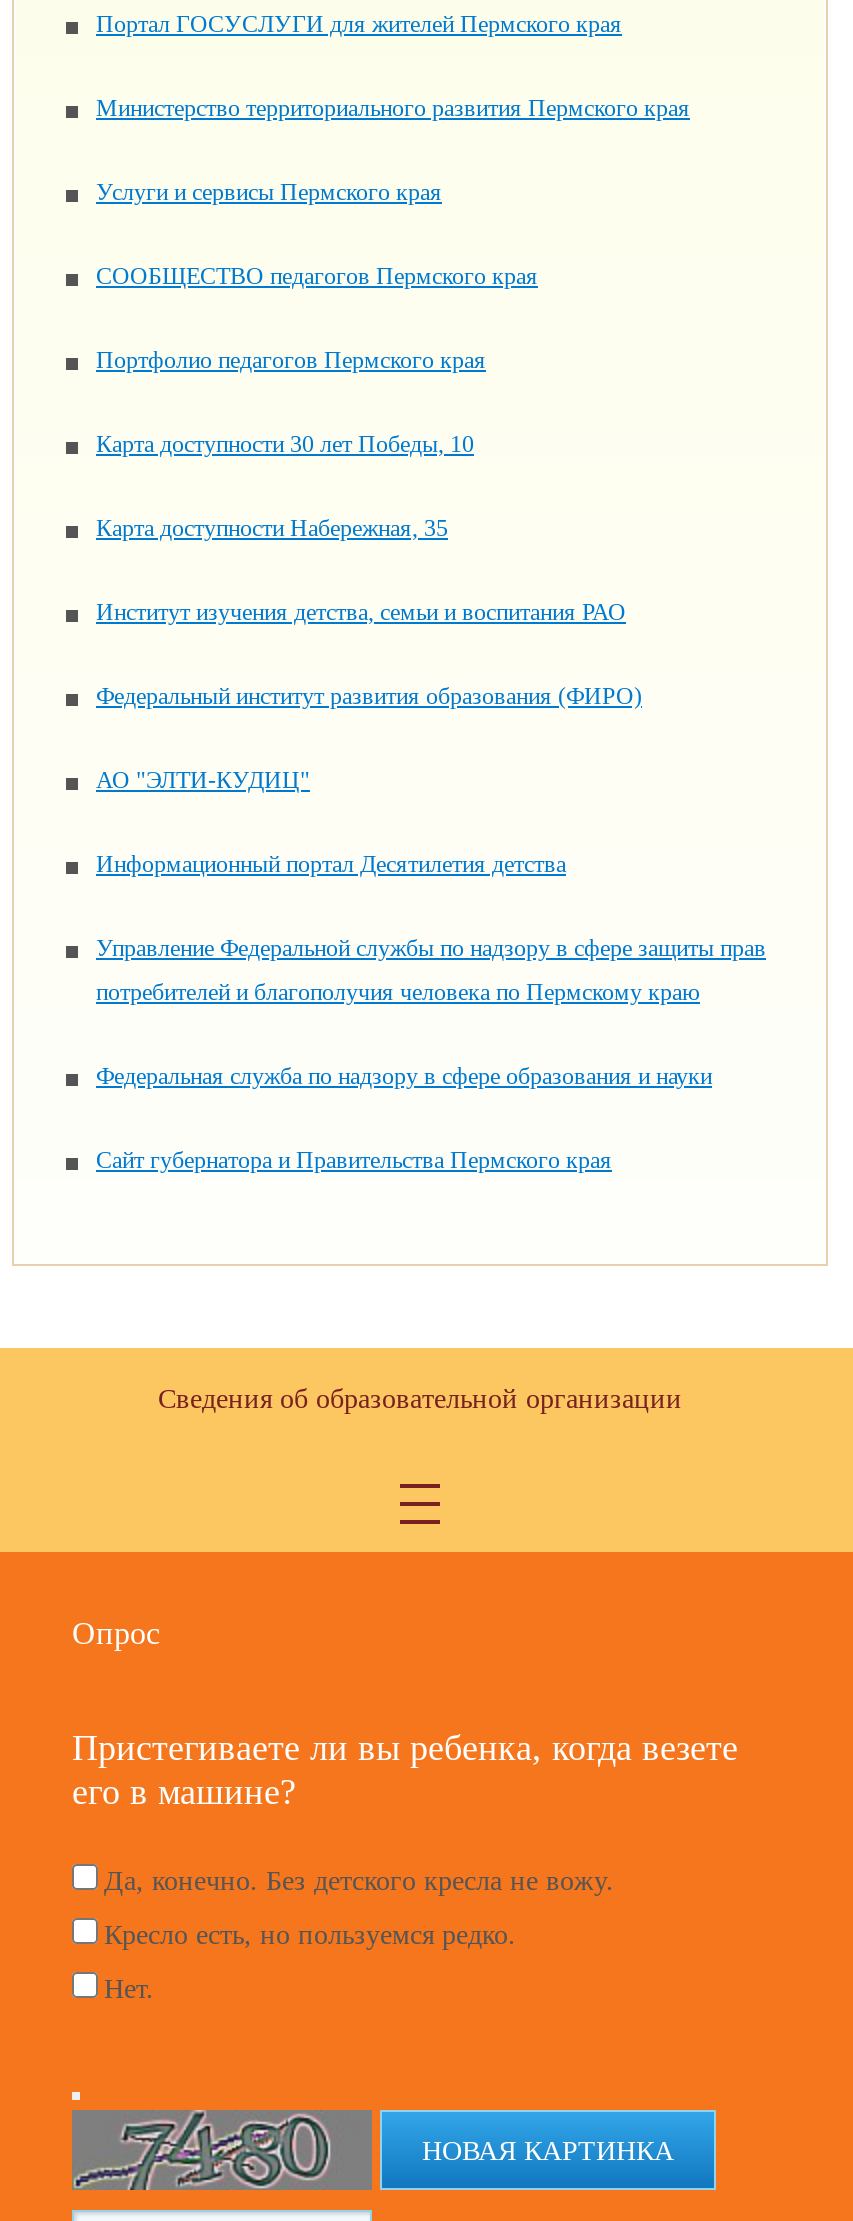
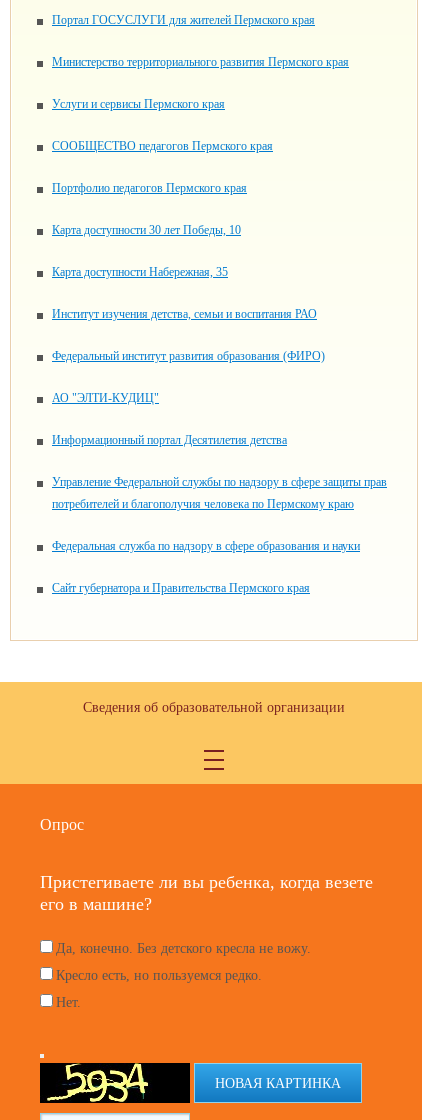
- [image]
+ [image]
